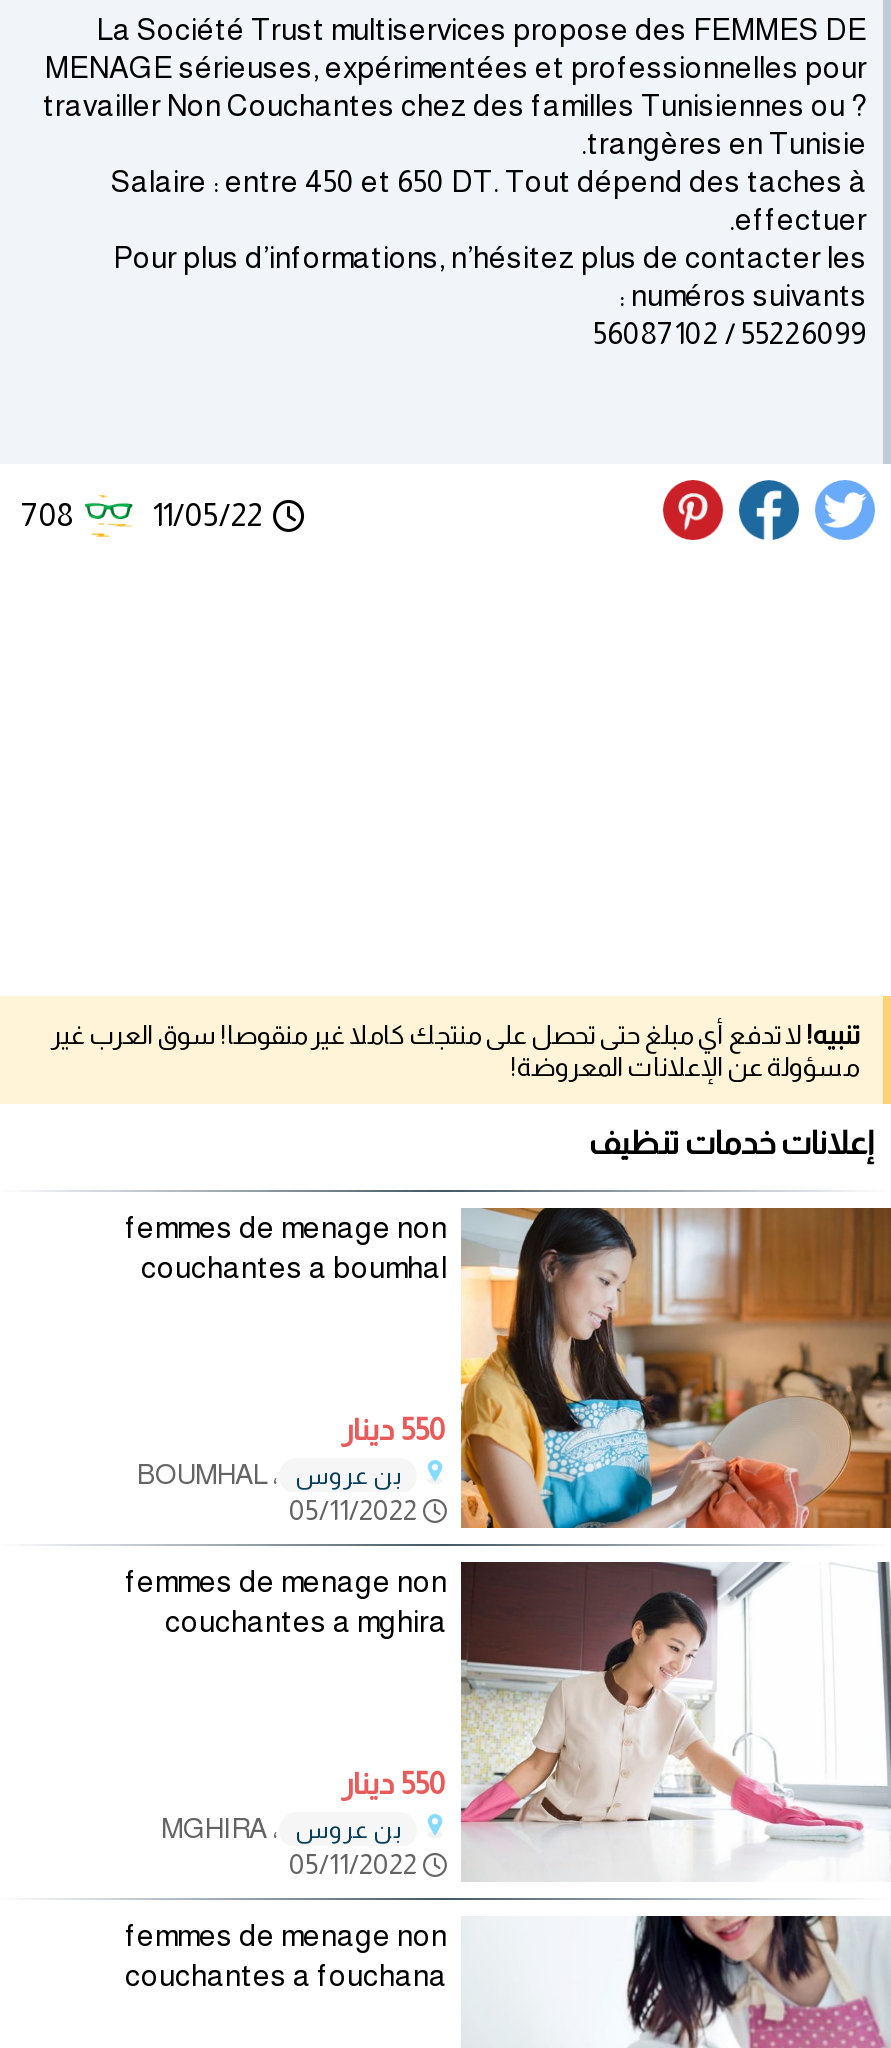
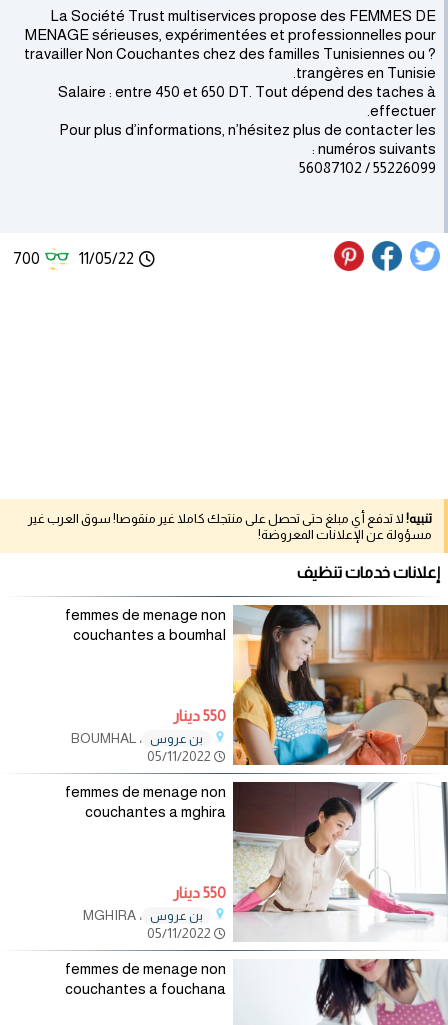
- 708
+ 700
